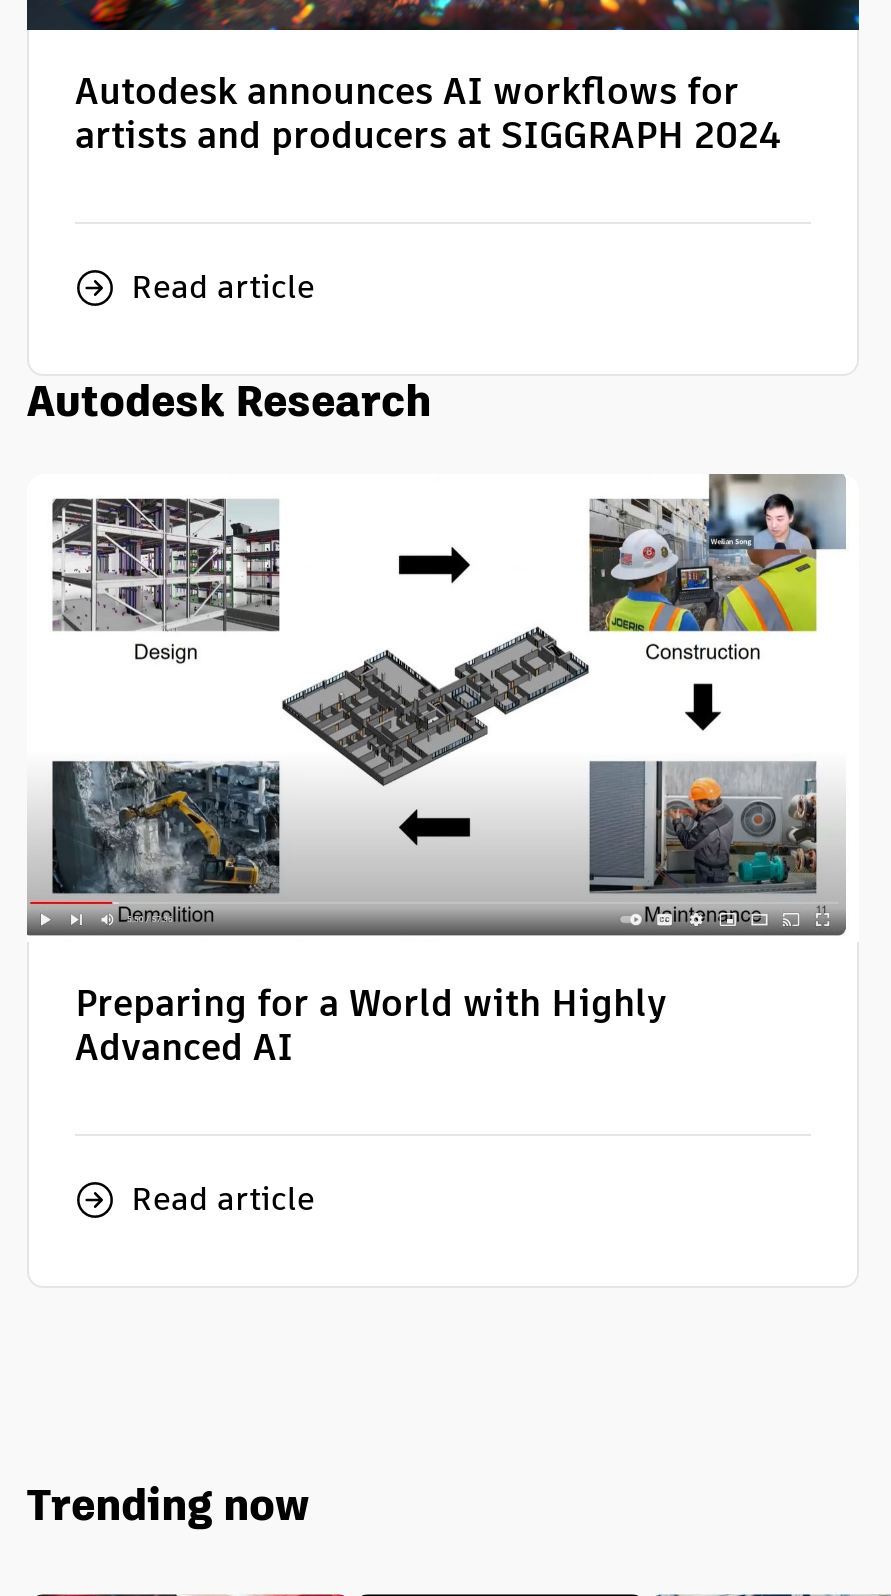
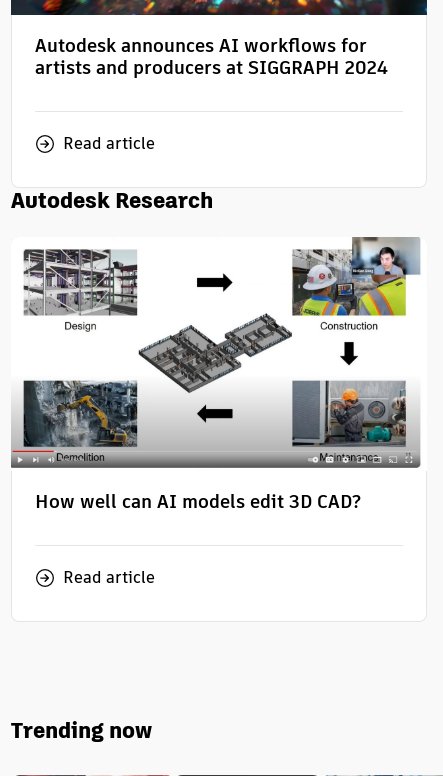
- Preparing for a World with Highly
- Advanced AI
+ How well can AI models edit 3D CAD?
